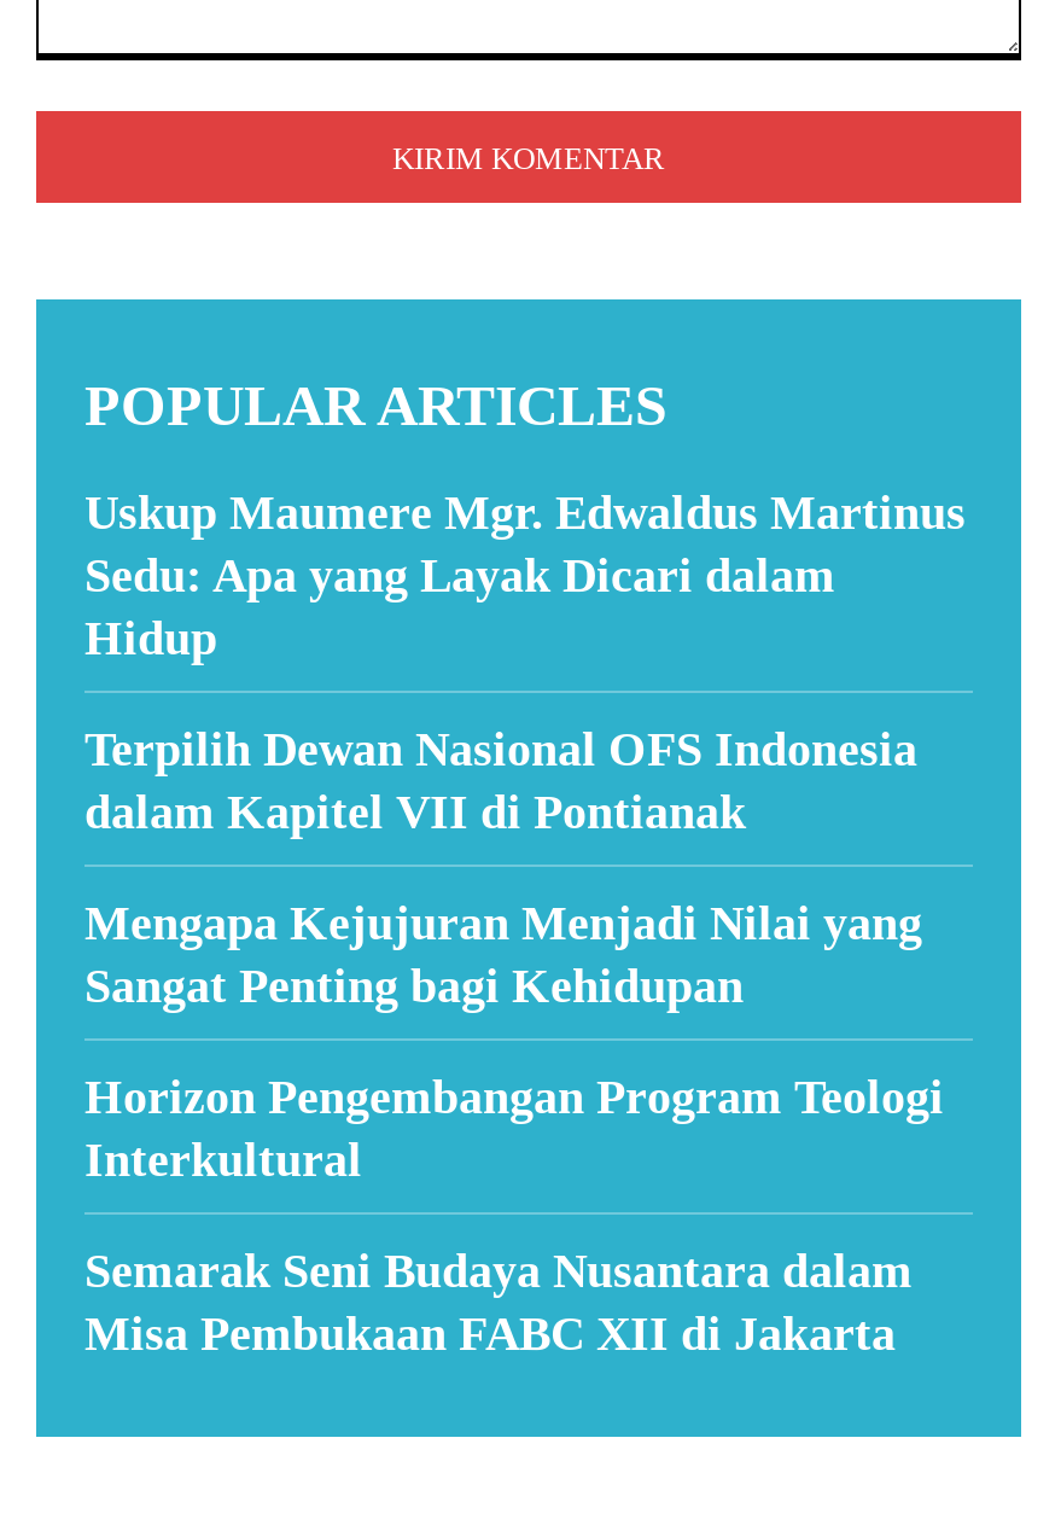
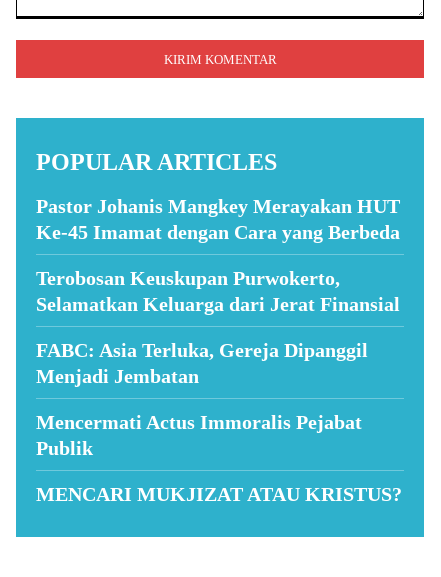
- Uskup Maumere Mgr. Edwaldus Martinus
- Sedu: Apa yang Layak Dicari dalam
- Hidup
+ Pastor Johanis Mangkey Merayakan HUT
+ Ke-45 Imamat dengan Cara yang Berbeda

- Terpilih Dewan Nasional OFS Indonesia
- dalam Kapitel VII di Pontianak
+ Terobosan Keuskupan Purwokerto,
+ Selamatkan Keluarga dari Jerat Finansial

- Mengapa Kejujuran Menjadi Nilai yang
- Sangat Penting bagi Kehidupan
+ FABC: Asia Terluka, Gereja Dipanggil
+ Menjadi Jembatan

- Horizon Pengembangan Program Teologi
- Interkultural
+ Mencermati Actus Immoralis Pejabat
+ Publik

- Semarak Seni Budaya Nusantara dalam
- Misa Pembukaan FABC XII di Jakarta
+ MENCARI MUKJIZAT ATAU KRISTUS?
